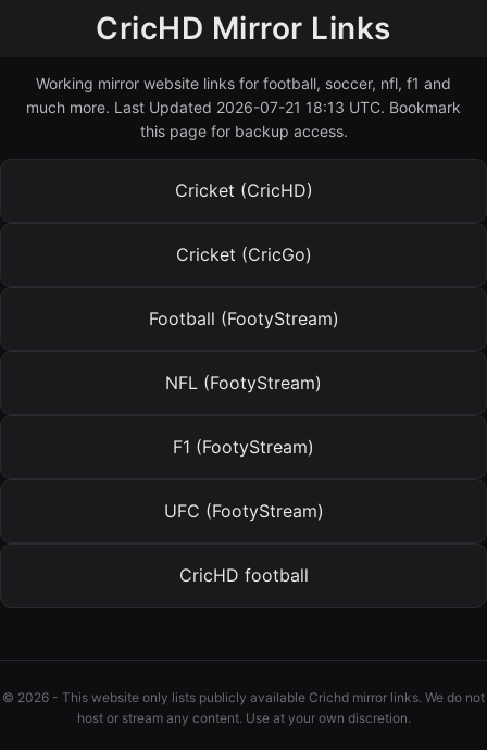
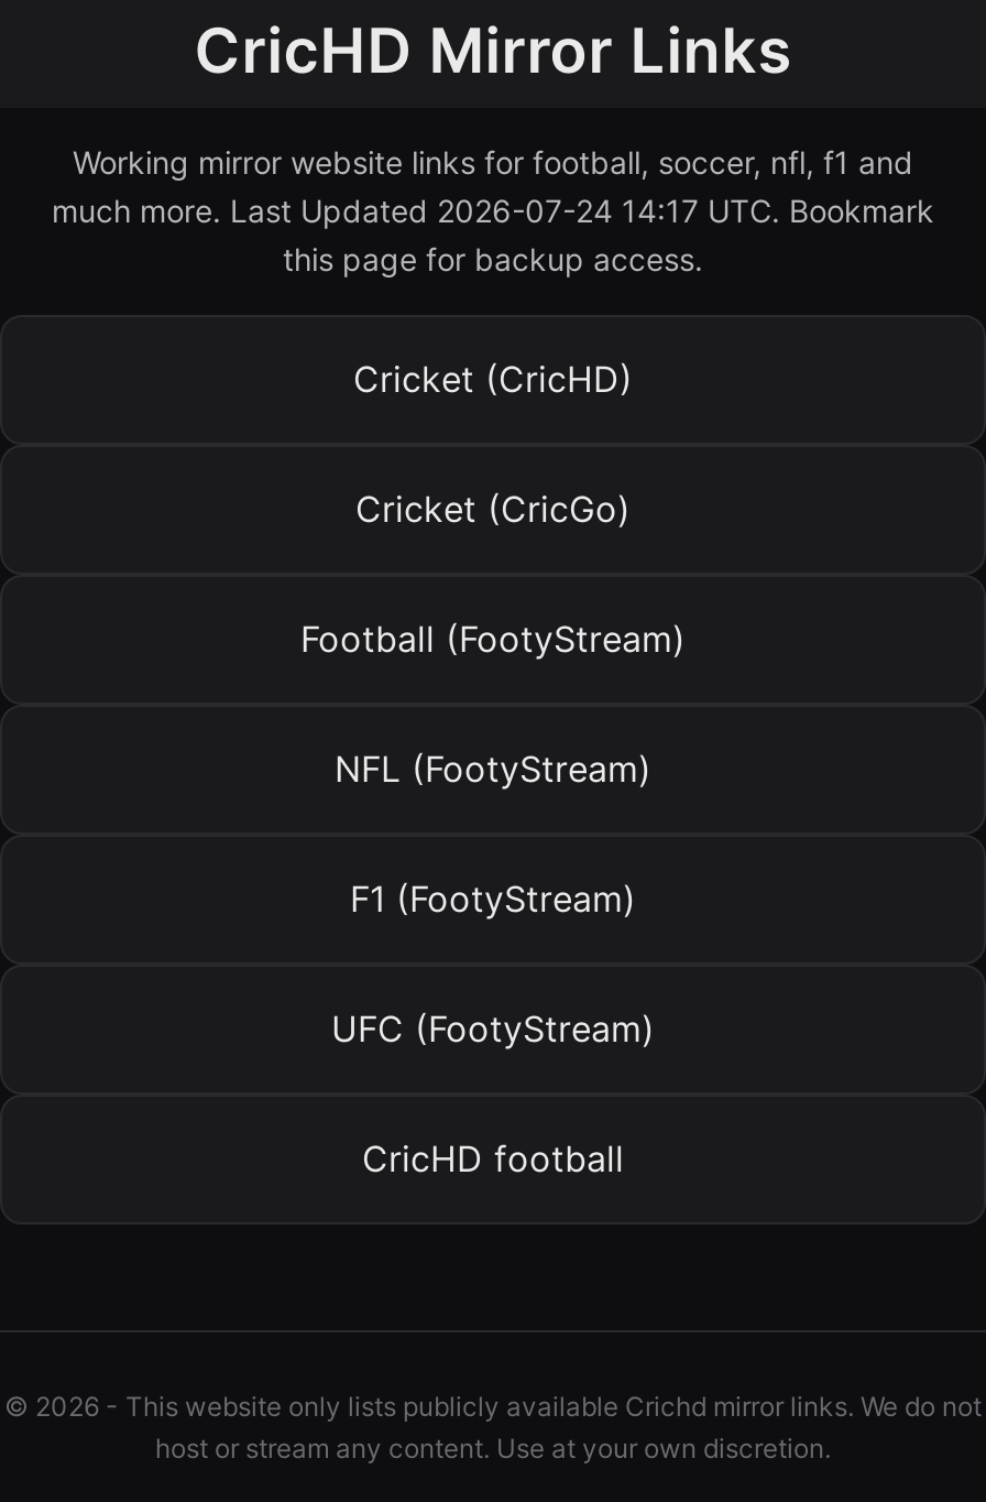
- much more. Last Updated 2026-07-21 18:13 UTC. Bookmark
+ much more. Last Updated 2026-07-24 14:17 UTC. Bookmark
